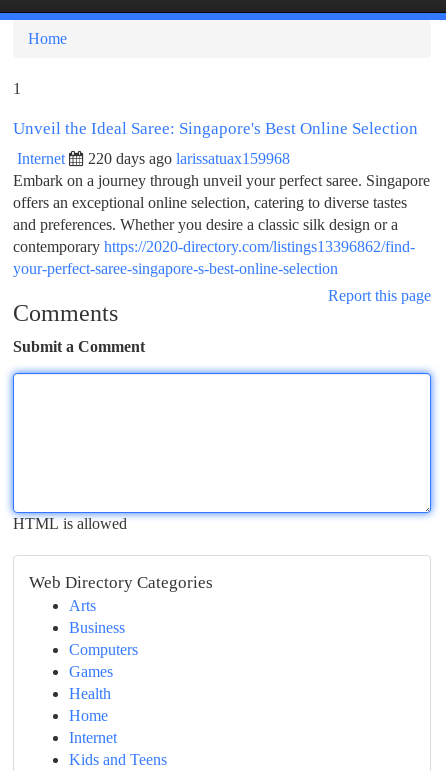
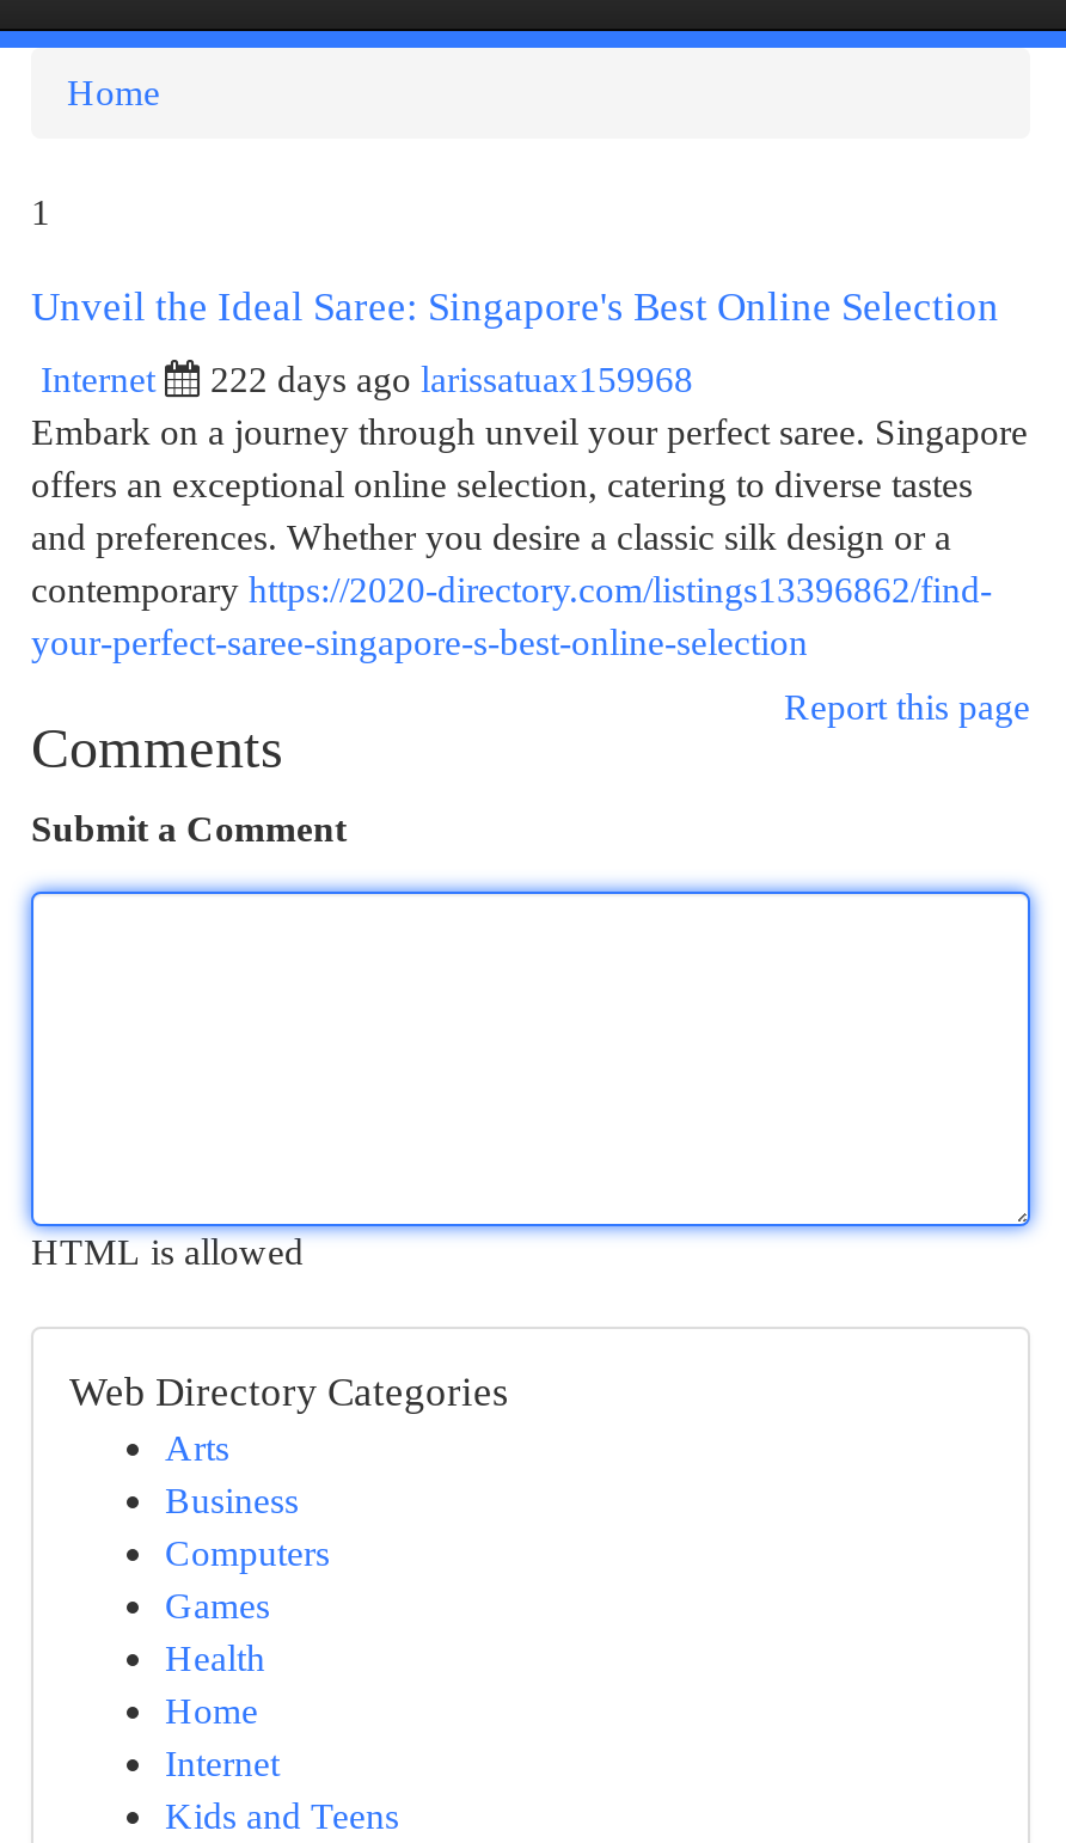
- 220 days ago larissatuax159968
+ 222 days ago larissatuax159968
